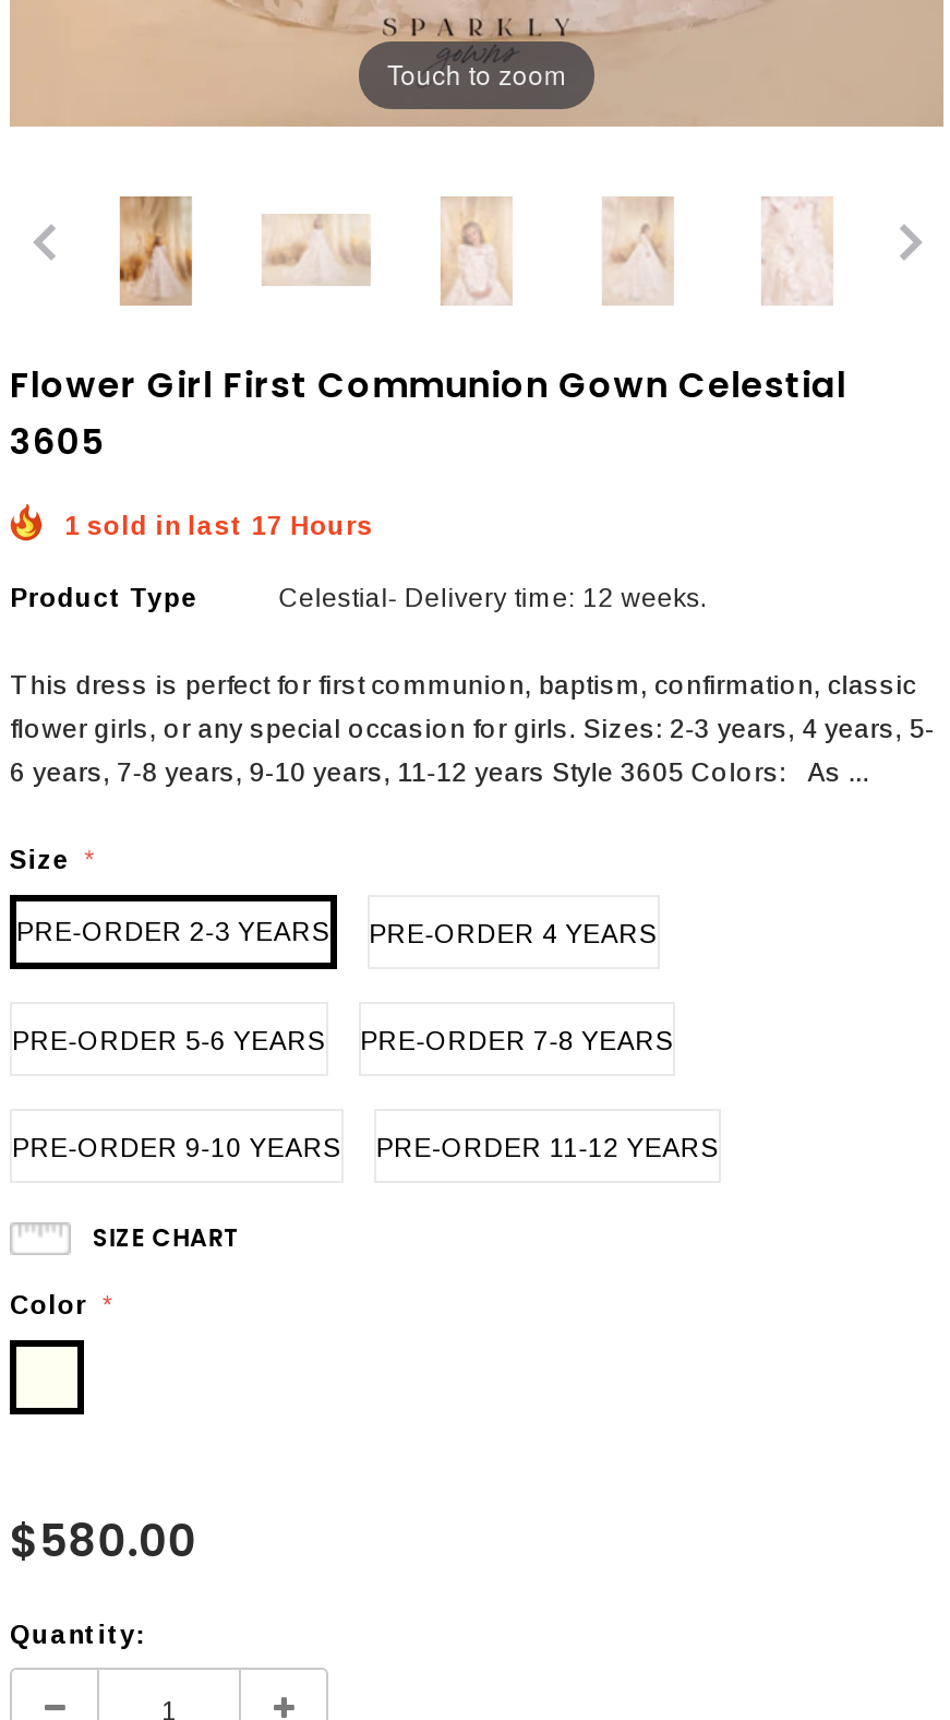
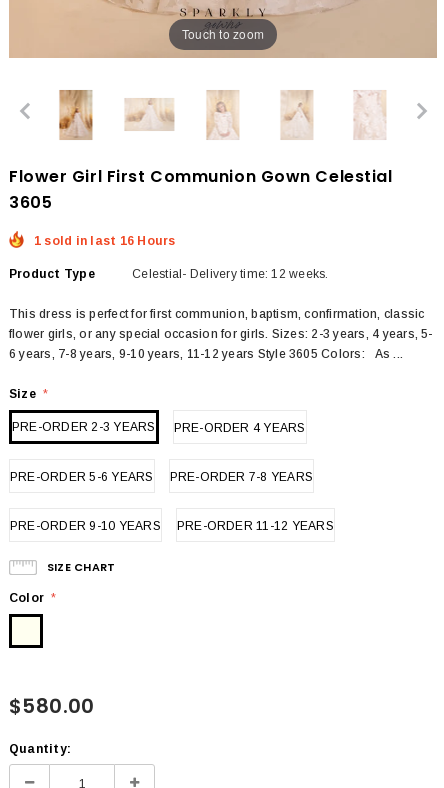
- 1 sold in last 17 Hours
+ 1 sold in last 16 Hours
